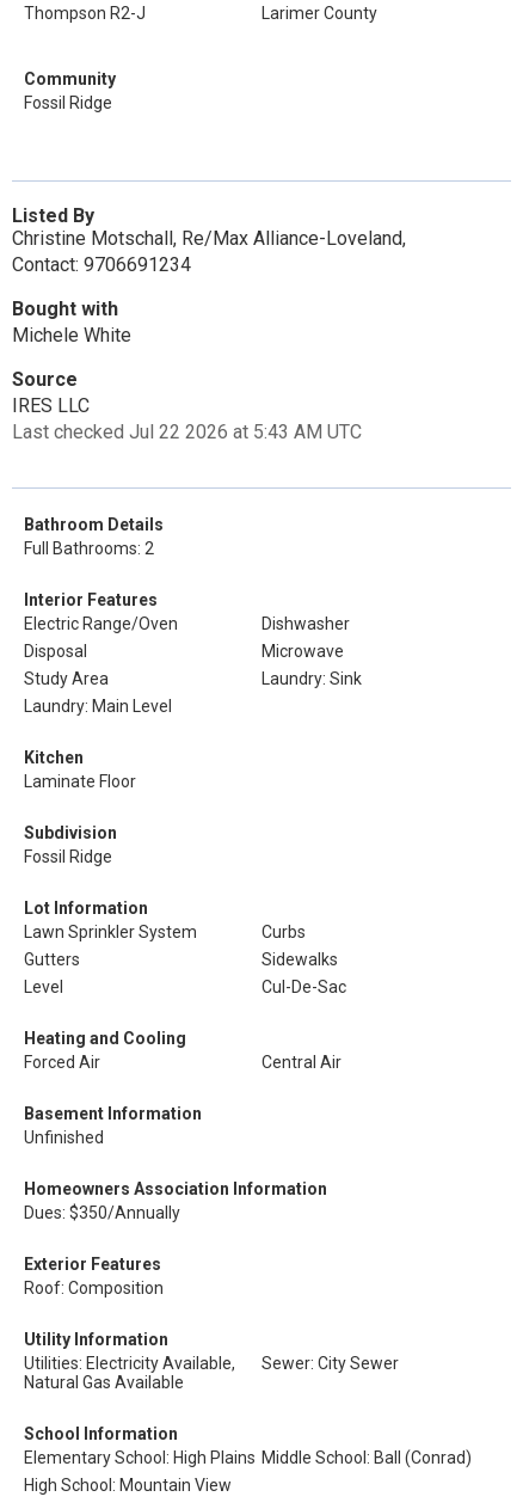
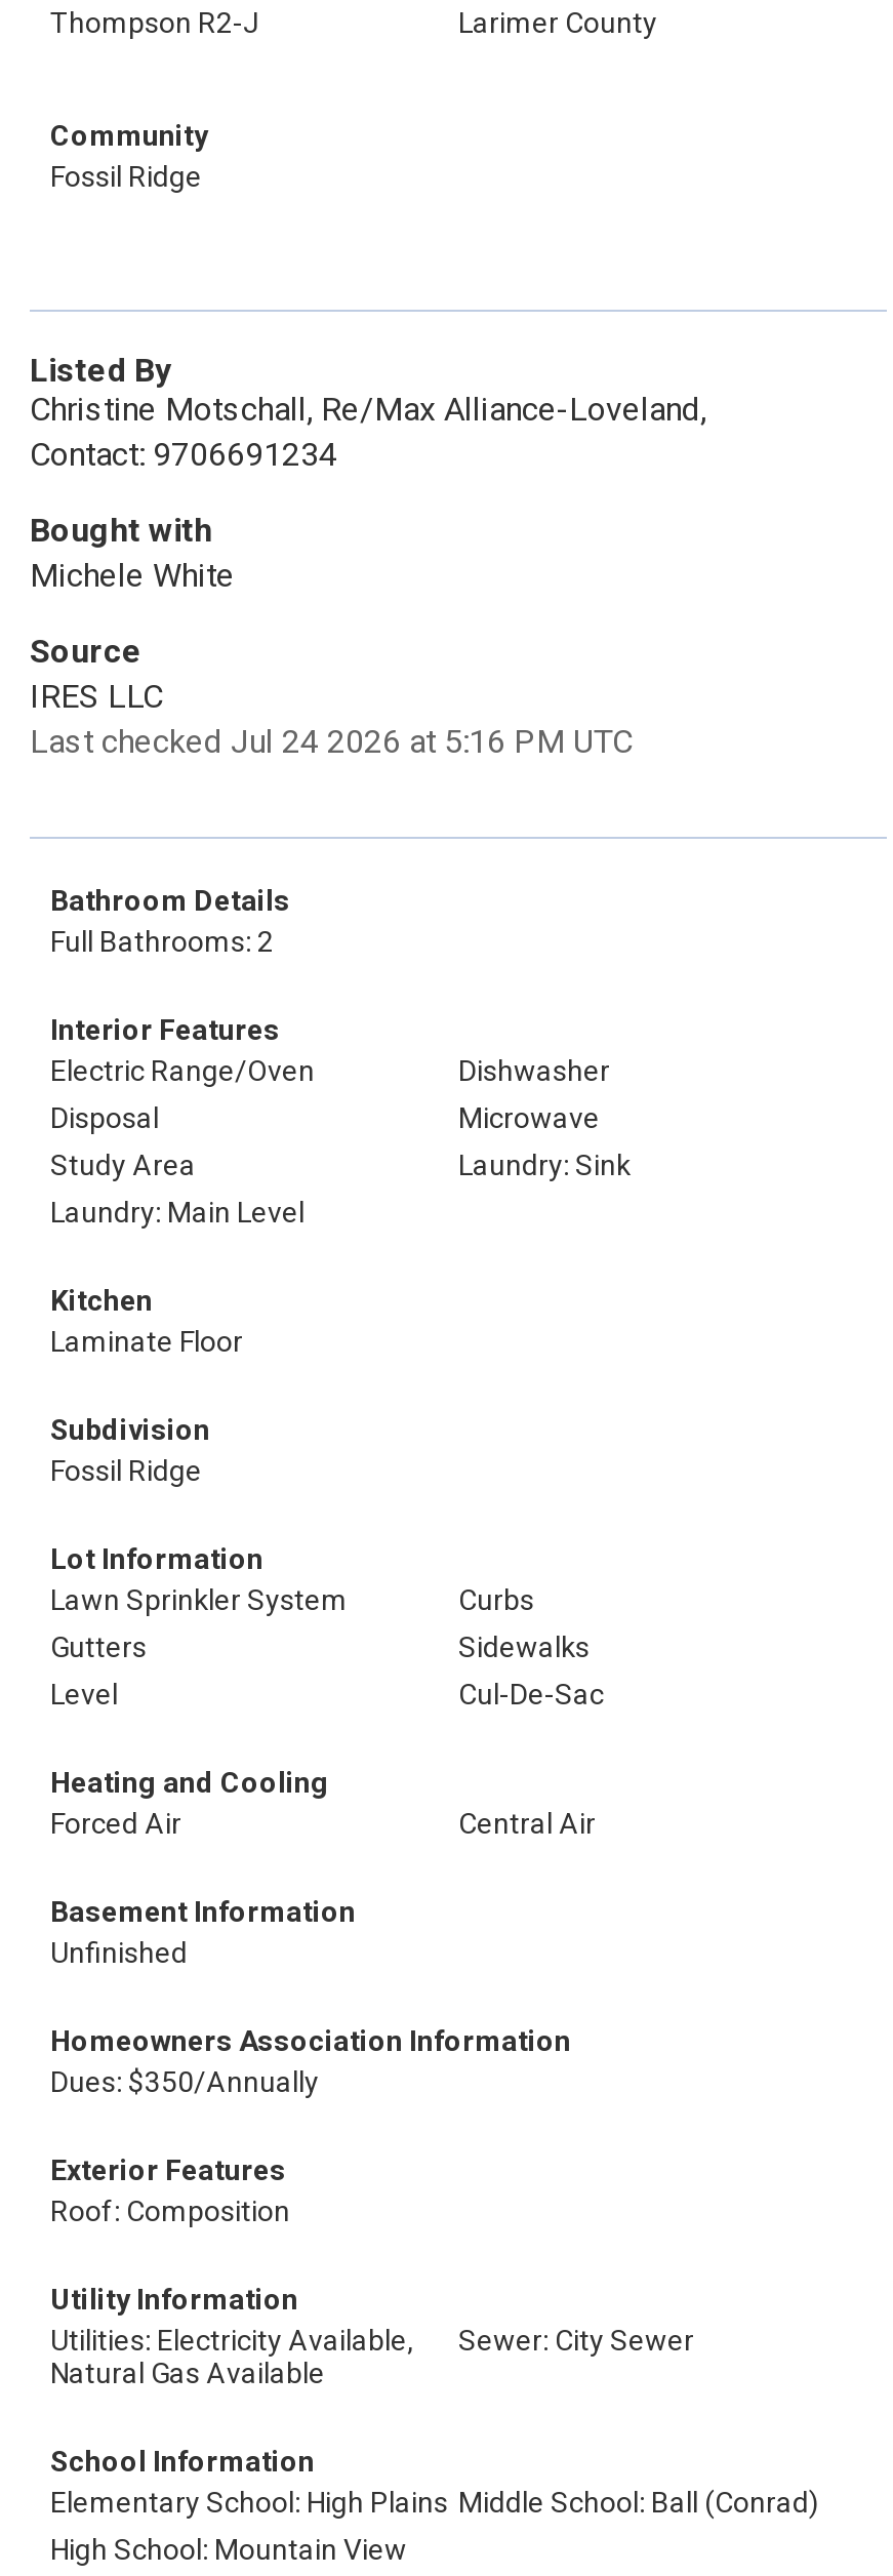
- Last checked Jul 22 2026 at 5:43 AM UTC
+ Last checked Jul 24 2026 at 5:16 PM UTC
